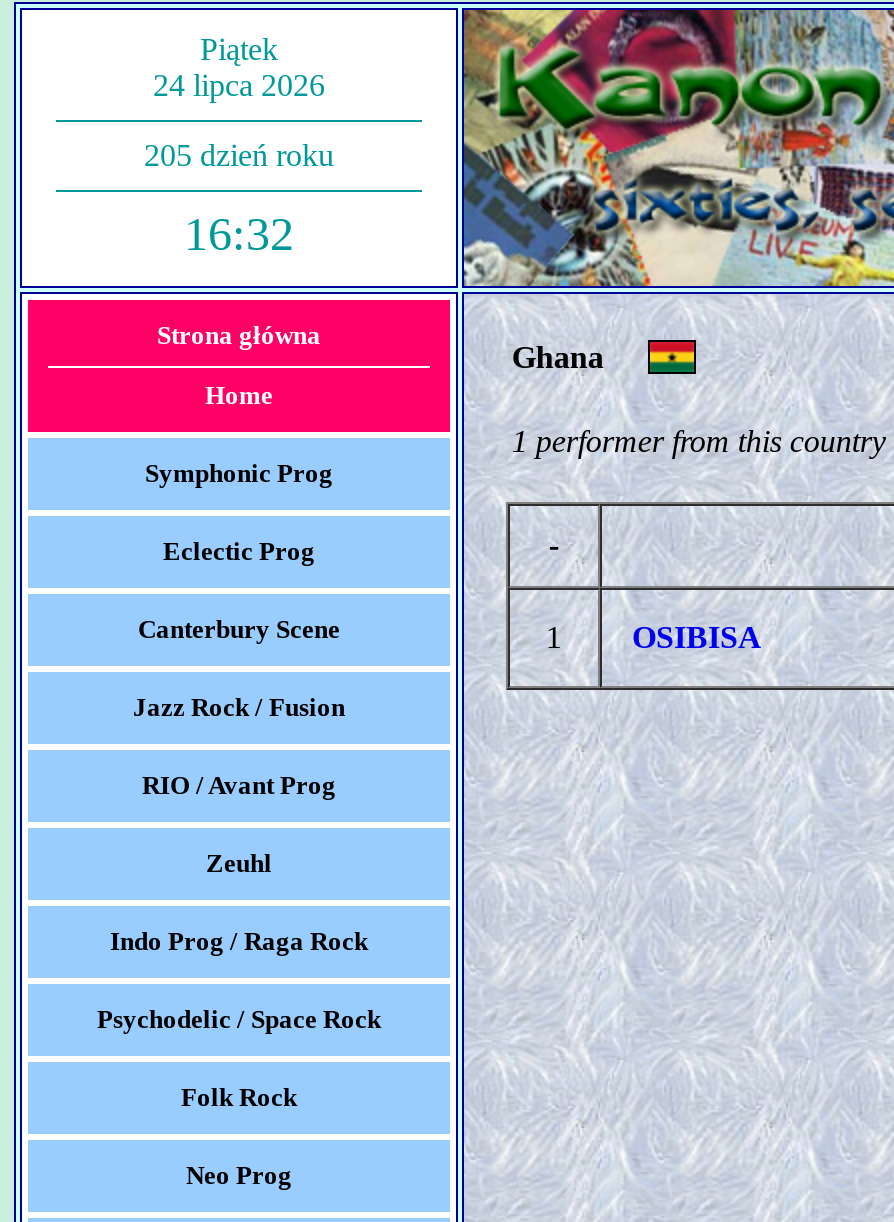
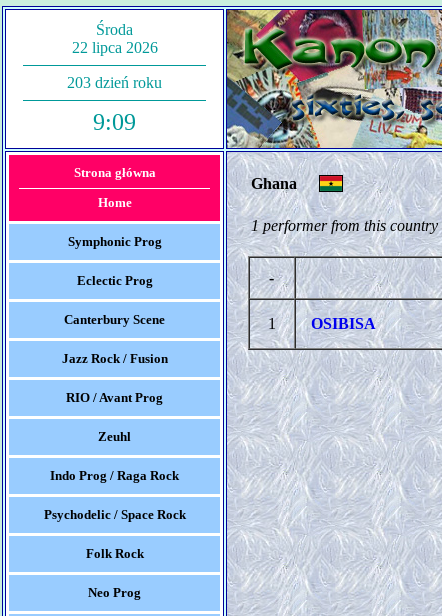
- Piątek
- 24 lipca 2026
+ Środa
+ 22 lipca 2026

- 205 dzień roku
+ 203 dzień roku

- 16:32
+ 9:09
